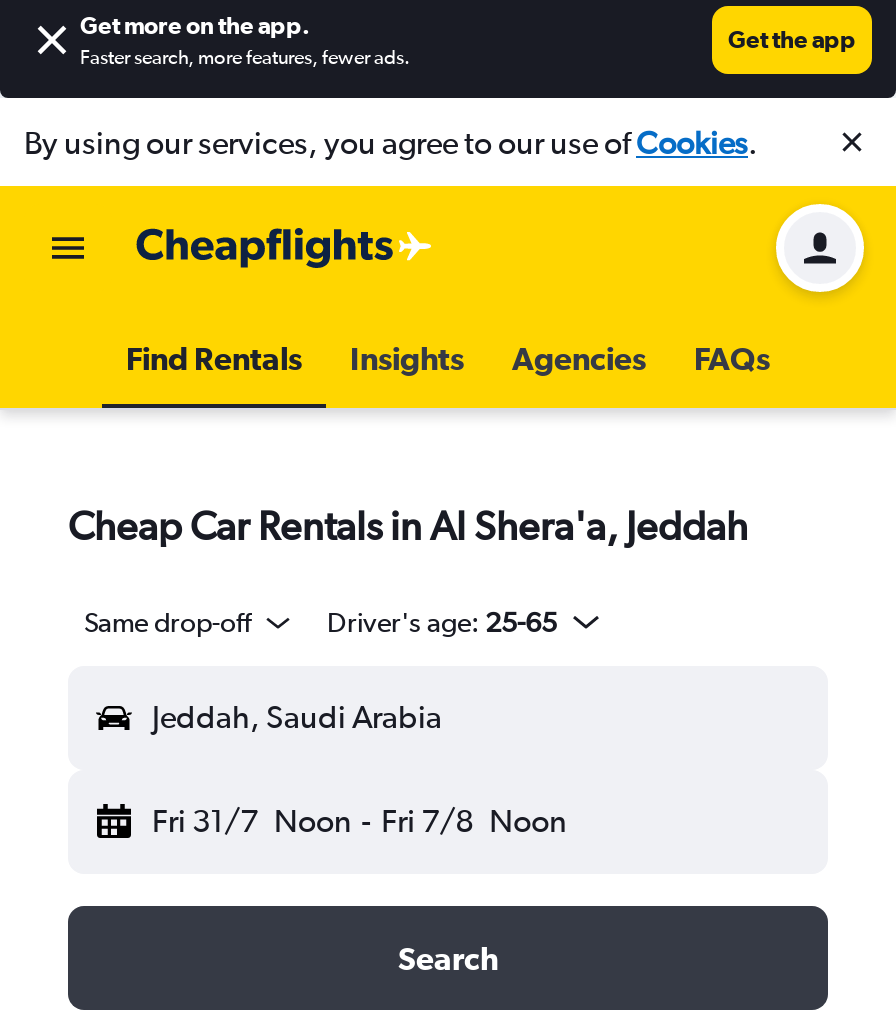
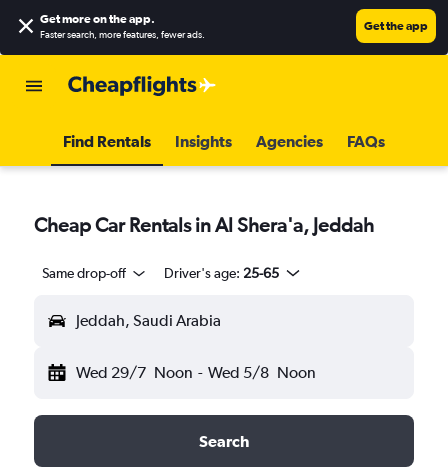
- By using our services, you agree to our use ofCookies.

- [image]

- Fri 31/7 Noon - Fri 7/8 Noon
+ Wed 29/7 Noon - Wed 5/8 Noon
